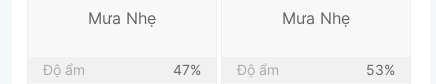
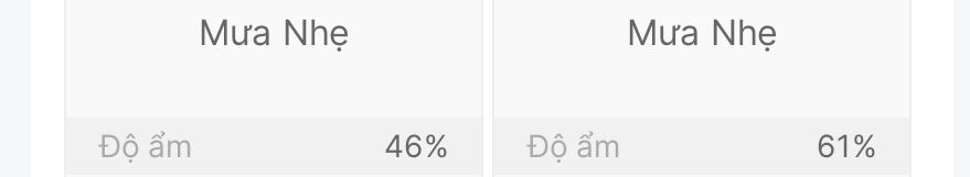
- 47%
+ 46%

- 53%
+ 61%
